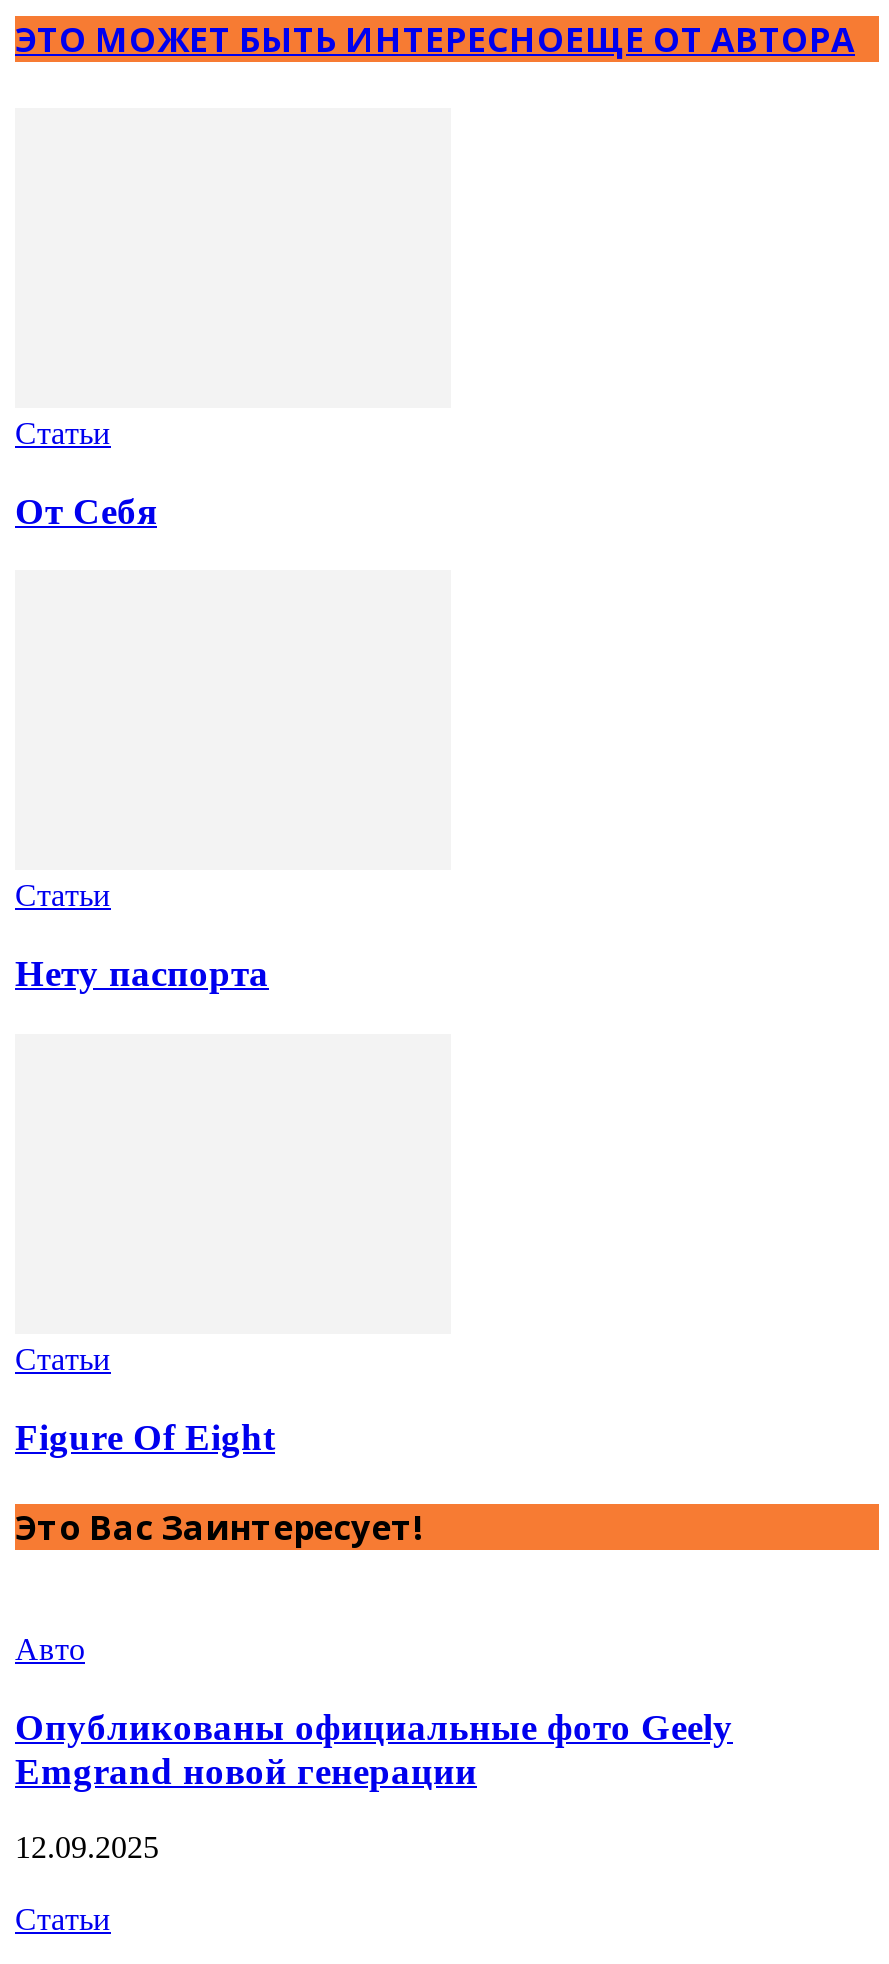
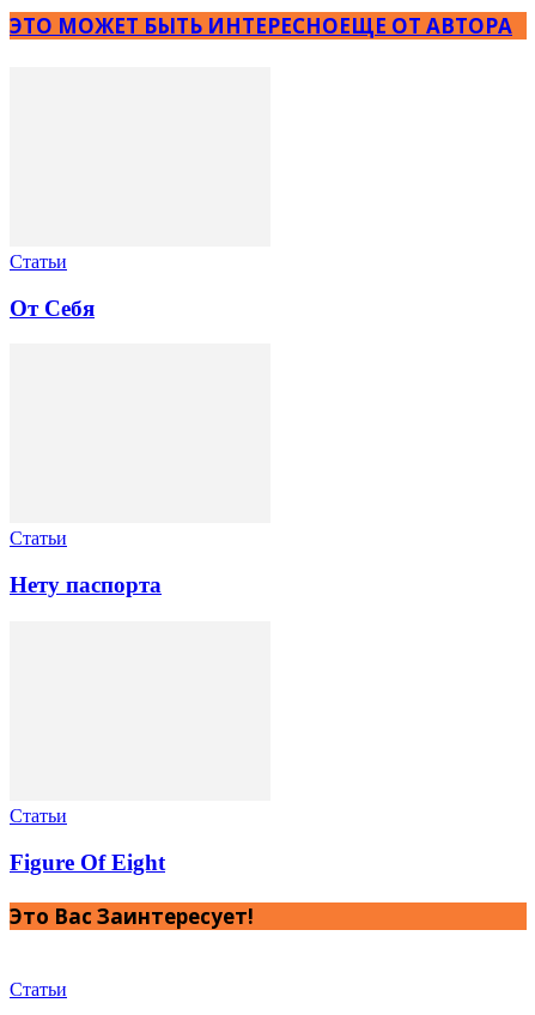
- Авто
- Опубликованы официальные фото Geely
- Emgrand новой генерации
- 12.09.2025
